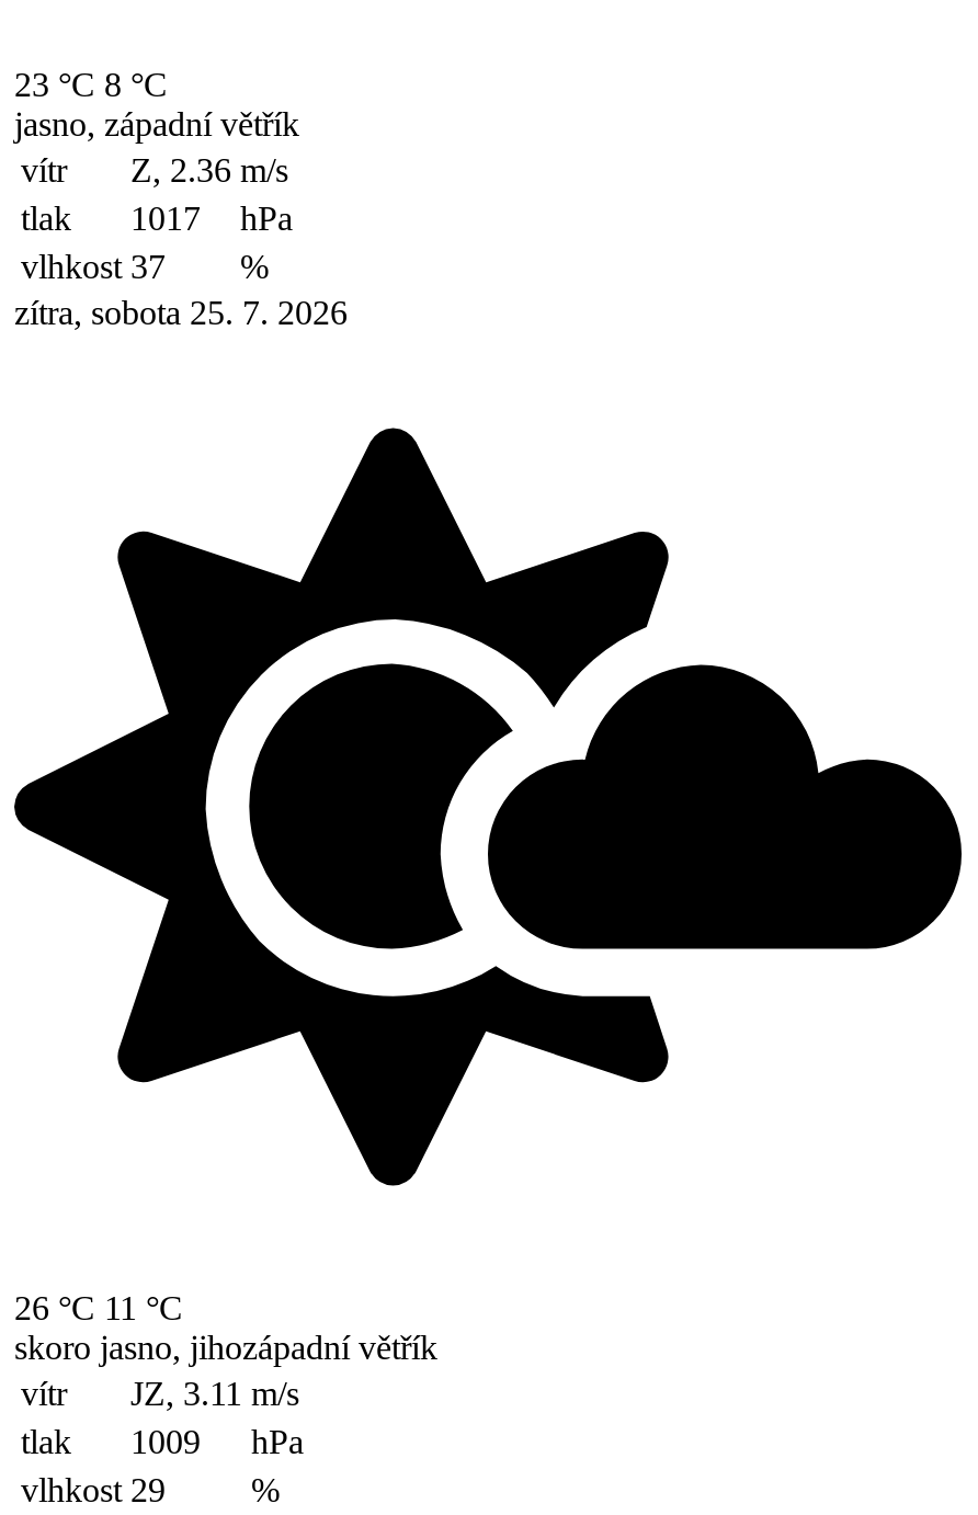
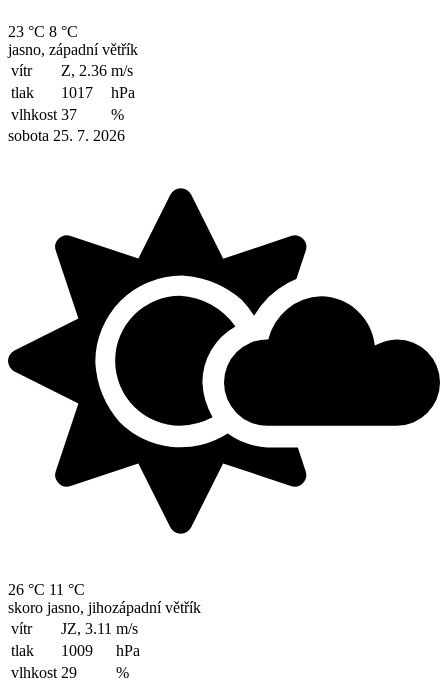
- zítra, sobota 25. 7. 2026
+ sobota 25. 7. 2026
